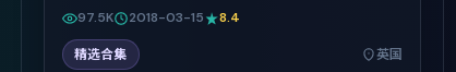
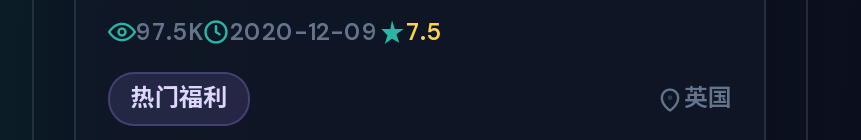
- 2018-03-15
- 8.4
+ 2020-12-09
+ 7.5

- 精选合集
+ 热门福利
